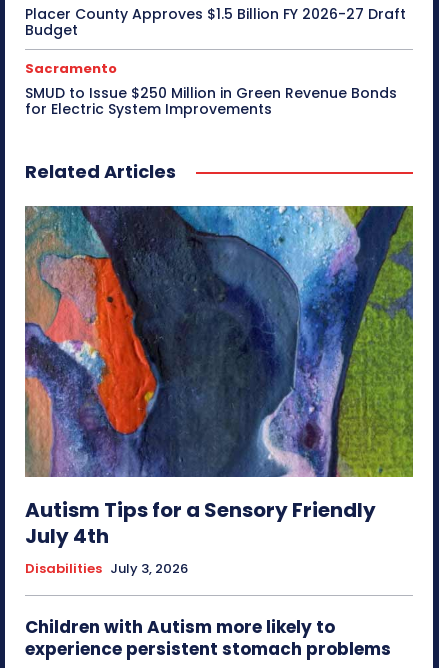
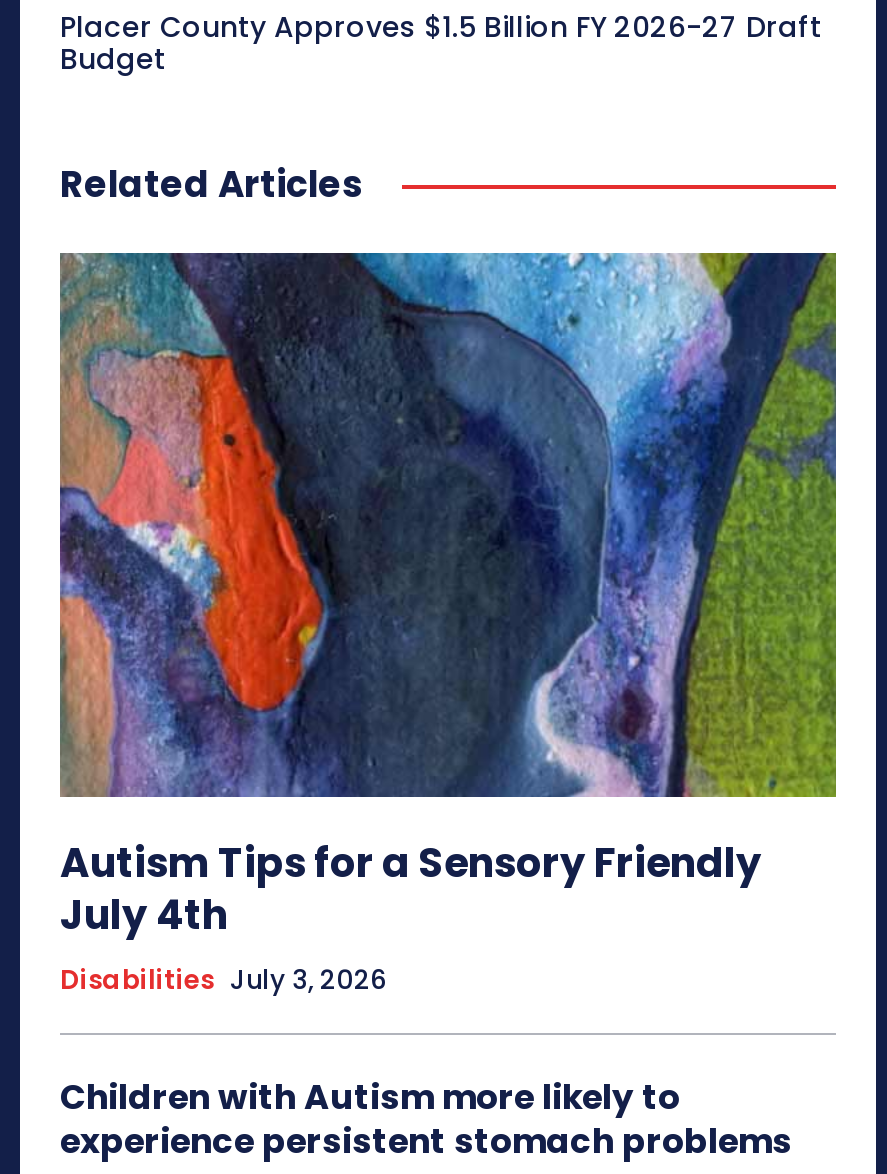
- Sacramento
- SMUD to Issue $250 Million in Green Revenue Bonds
- for Electric System Improvements
